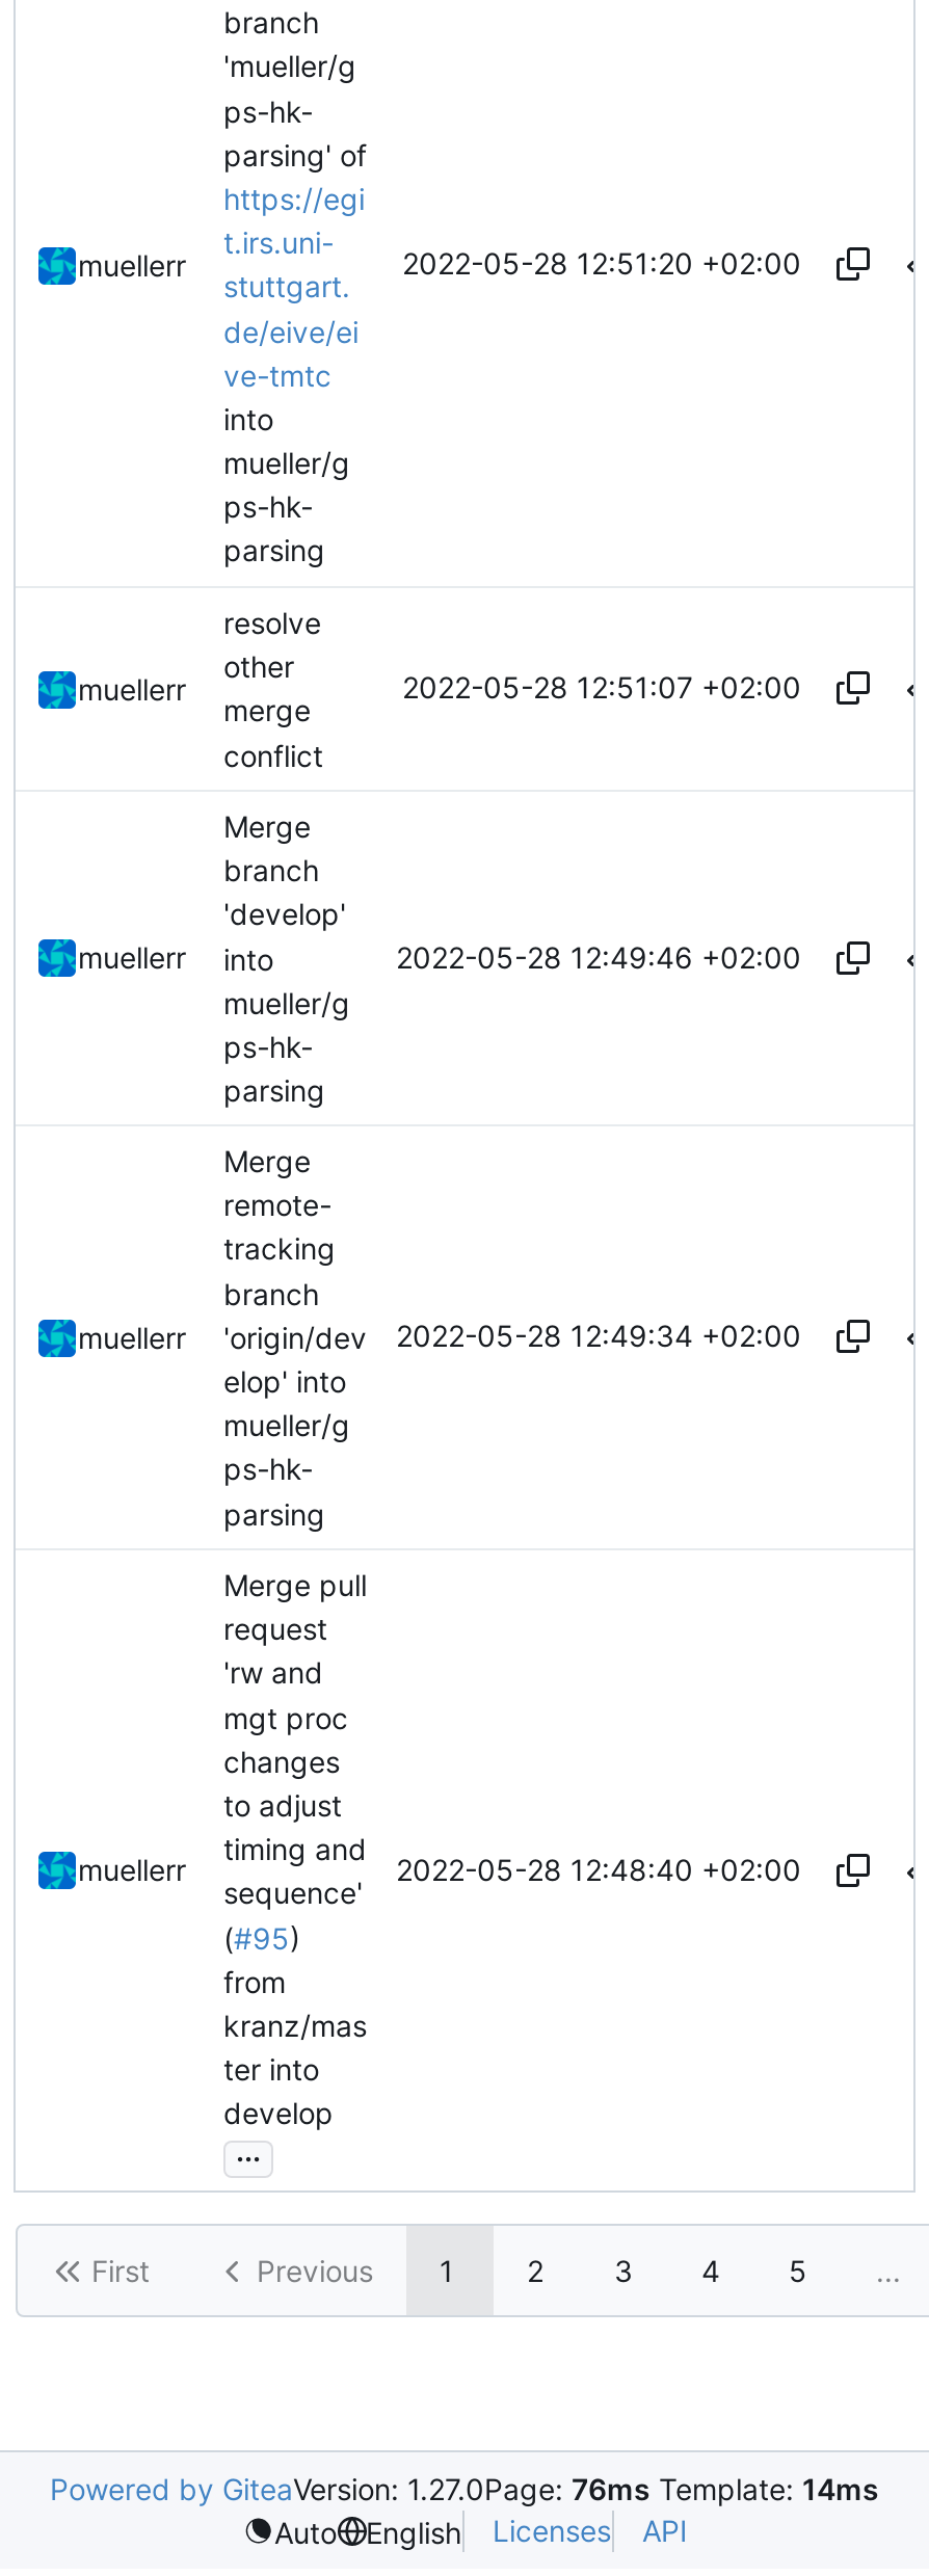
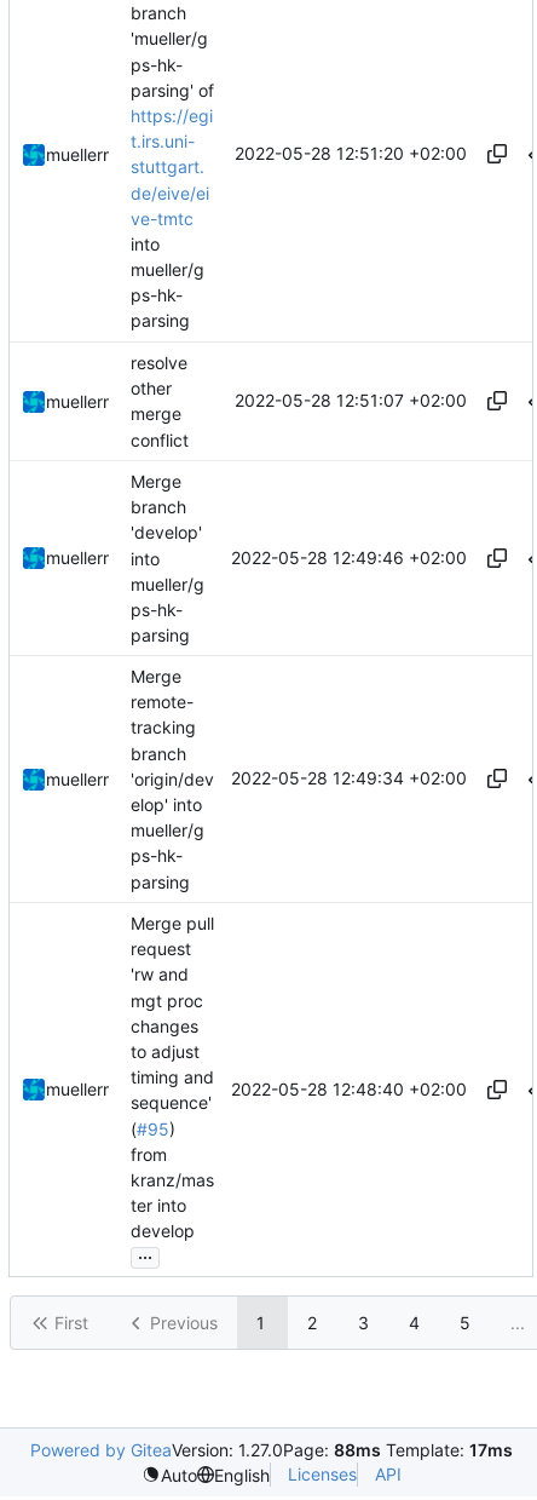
- Powered by GiteaVersion: 1.27.0Page: 76ms Template: 14ms
+ Powered by GiteaVersion: 1.27.0Page: 88ms Template: 17ms
